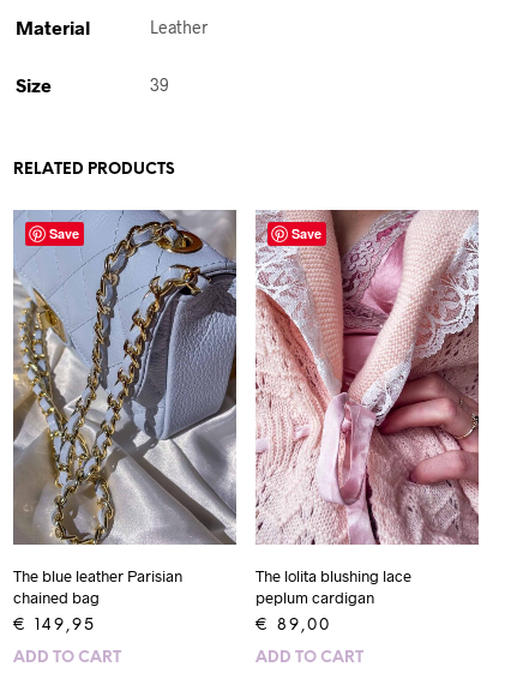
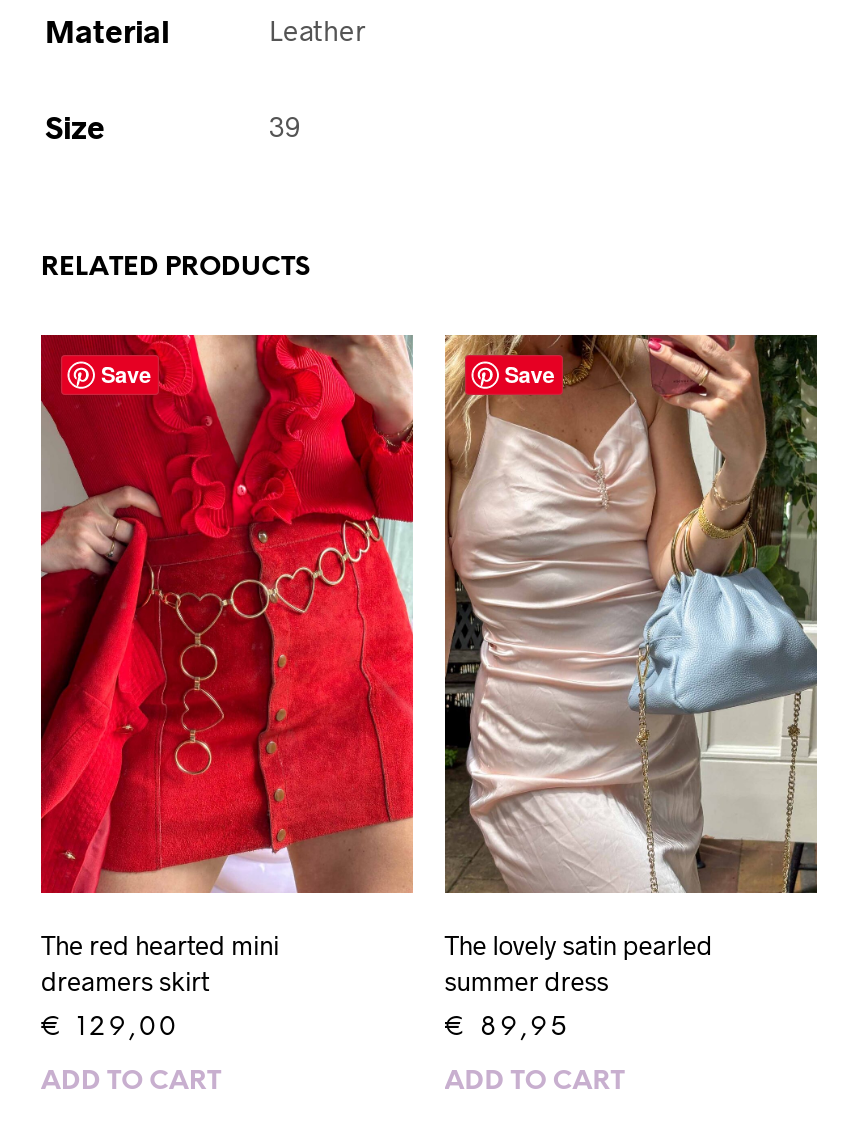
- [image]
- The blue leather Parisian
- chained bag
+ [image]
+ The red hearted mini
+ dreamers skirt

- [image]
- The lolita blushing lace
- peplum cardigan
+ [image]
+ The lovely satin pearled
+ summer dress

- €149,95
+ €129,00

- €89,00
+ €89,95
